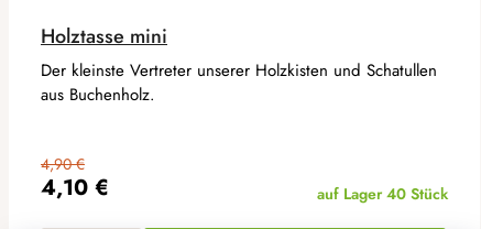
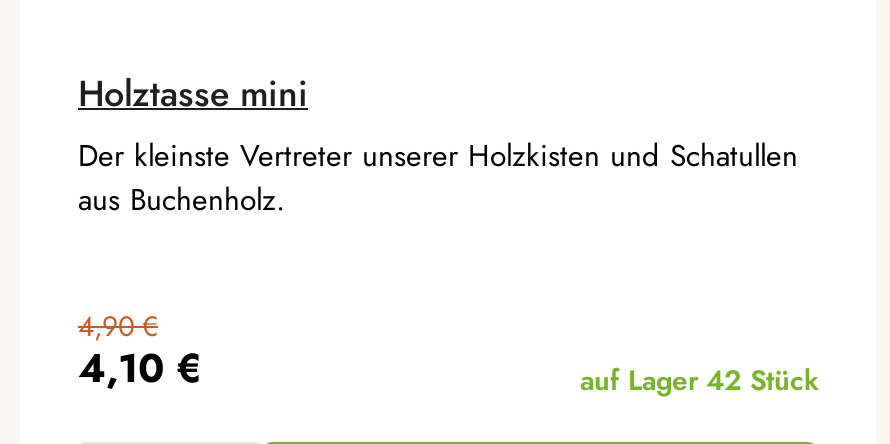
- auf Lager 40 Stück
+ auf Lager 42 Stück
